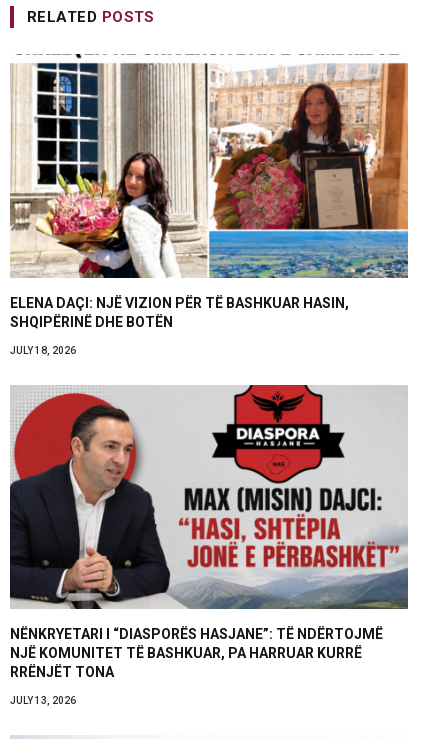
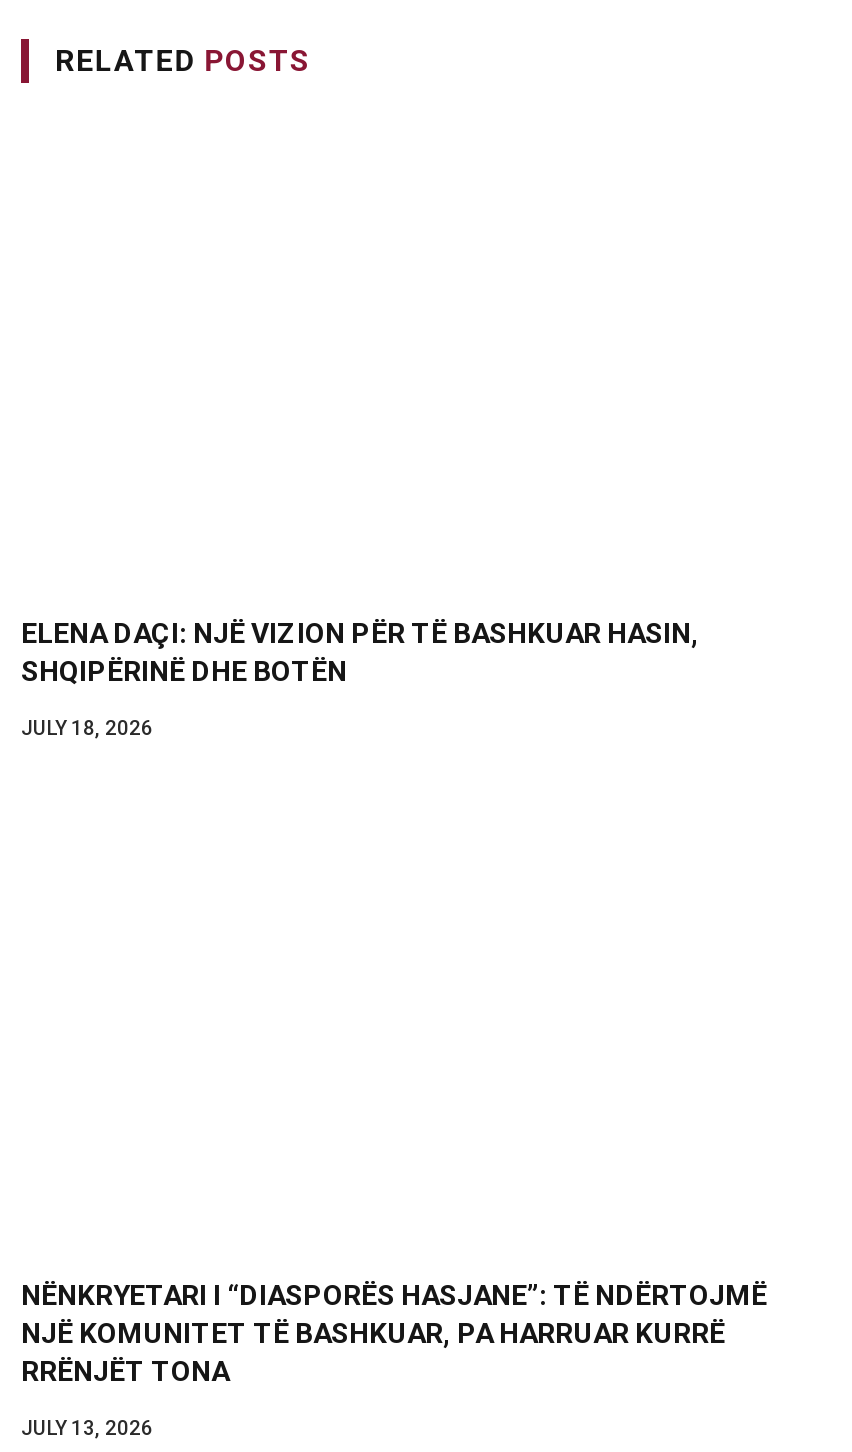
- [image]

- [image]
